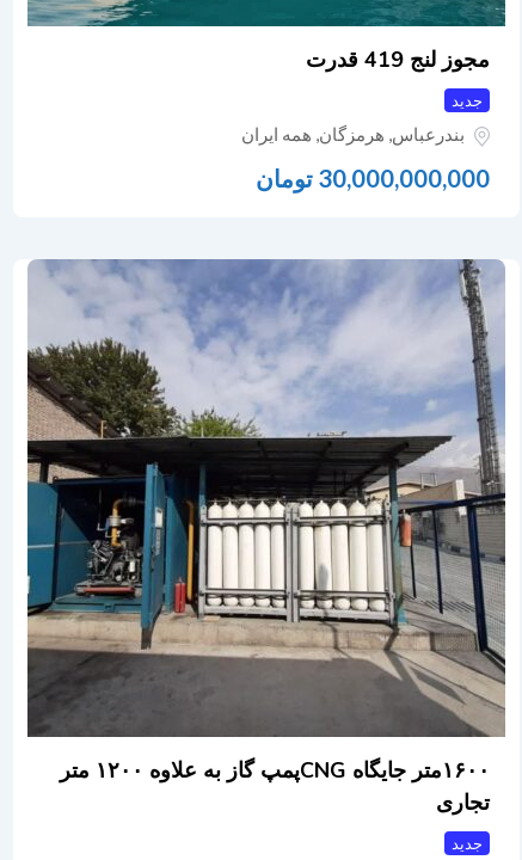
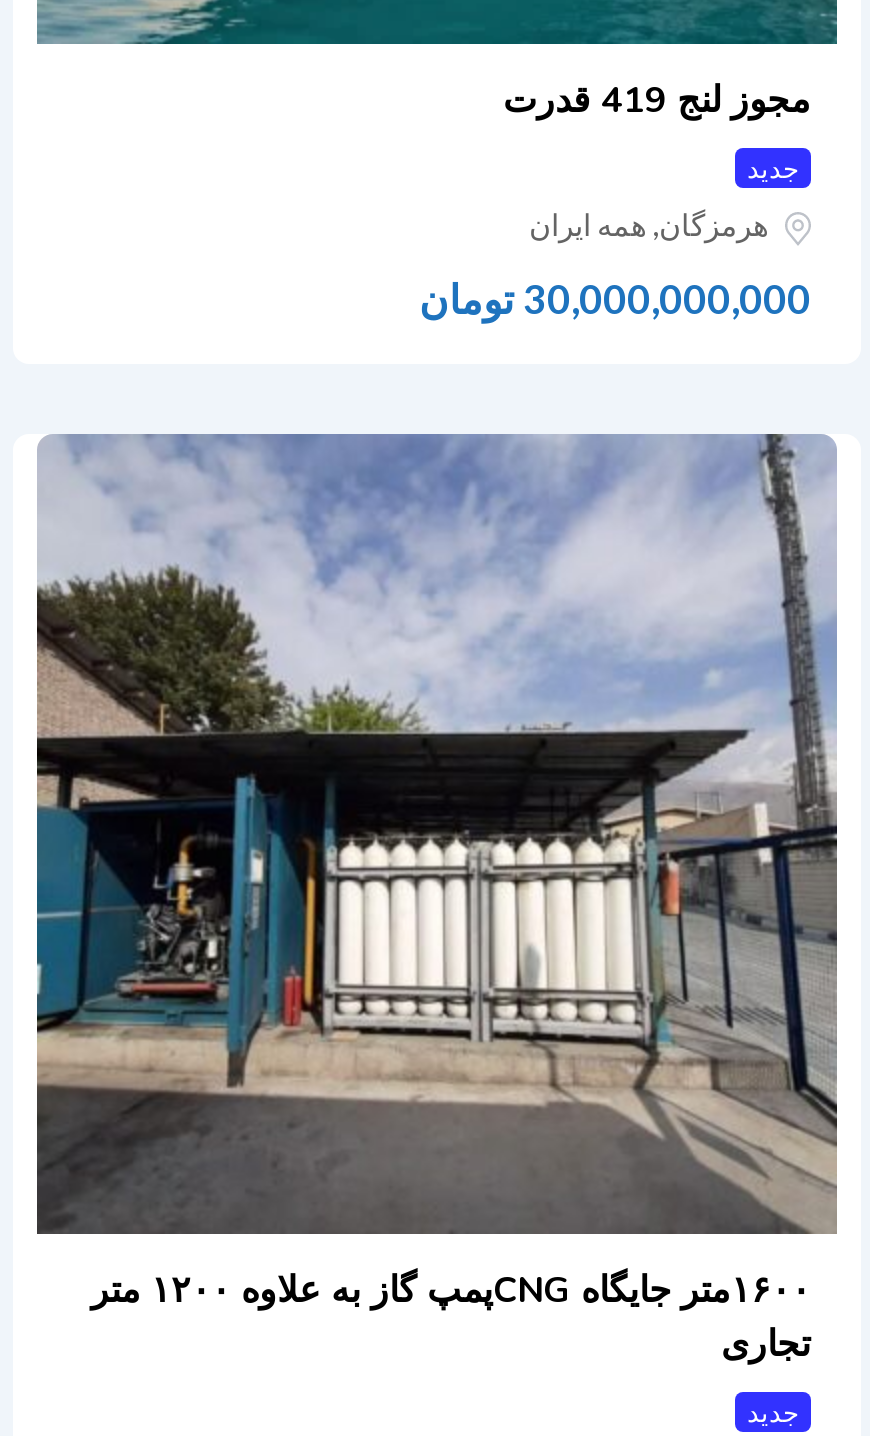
- بندرعباس, هرمزگان, همه ایران
+ هرمزگان, همه ایران
